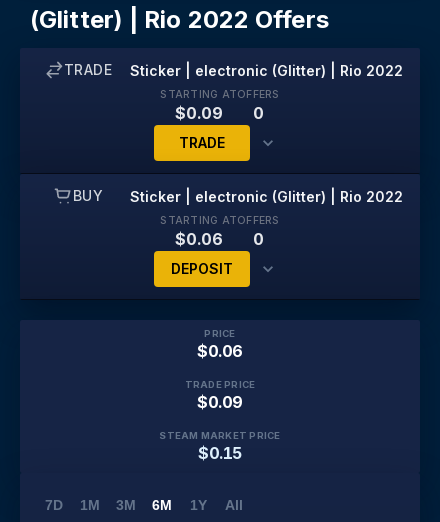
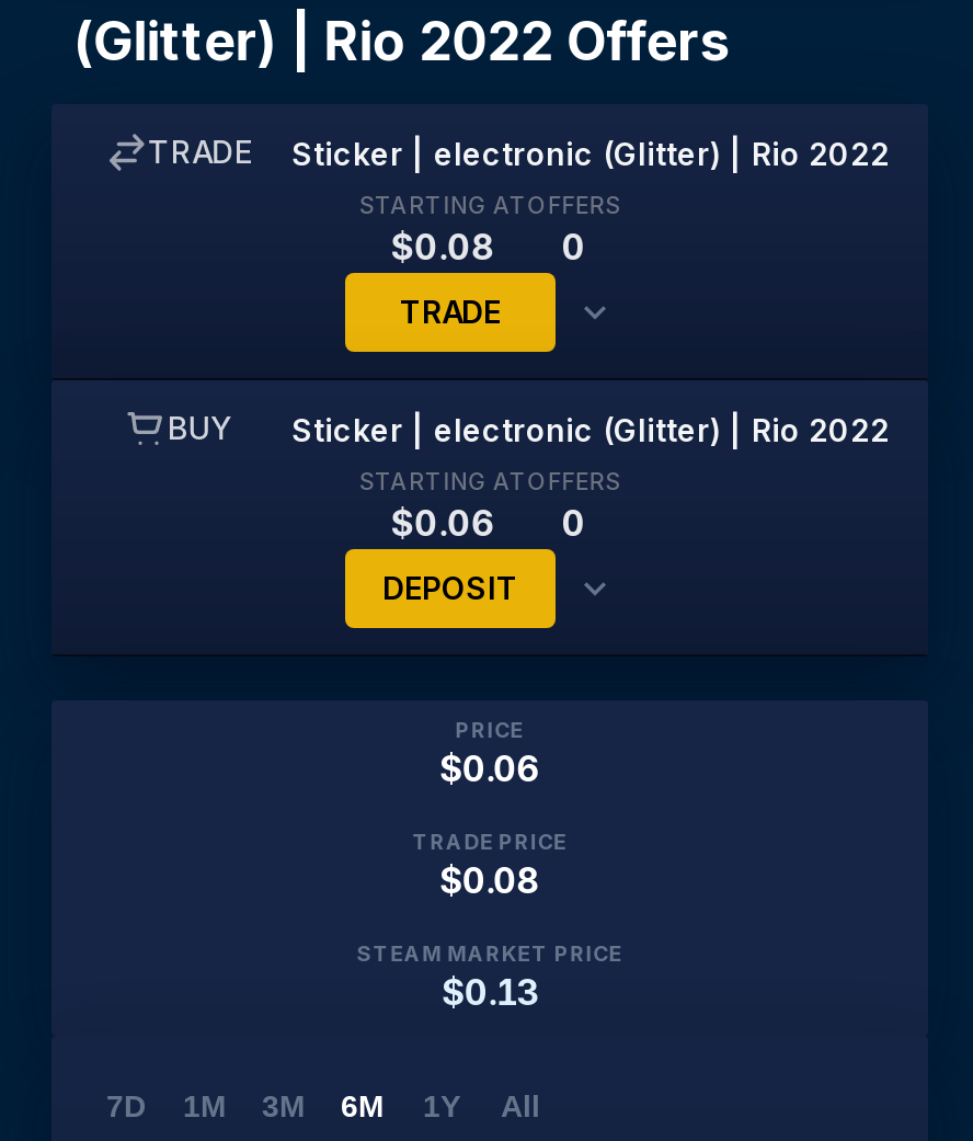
- $0.09 0
+ $0.08 0

- $0.09
+ $0.08

- $0.15
+ $0.13
